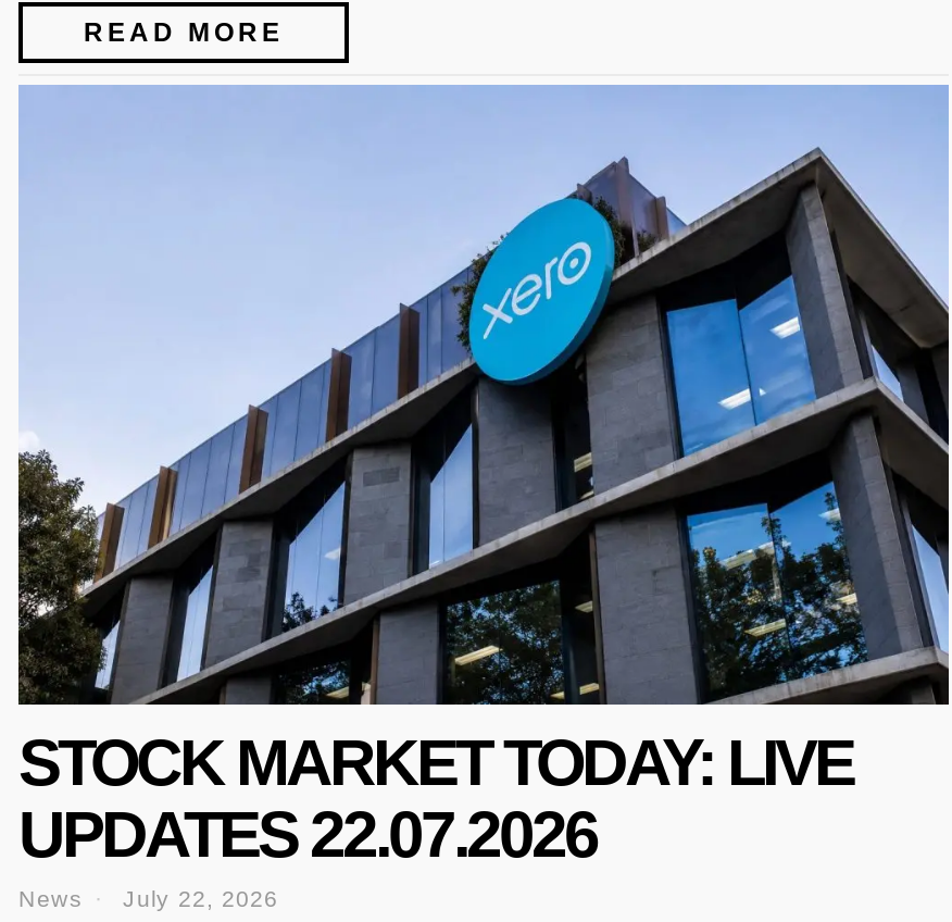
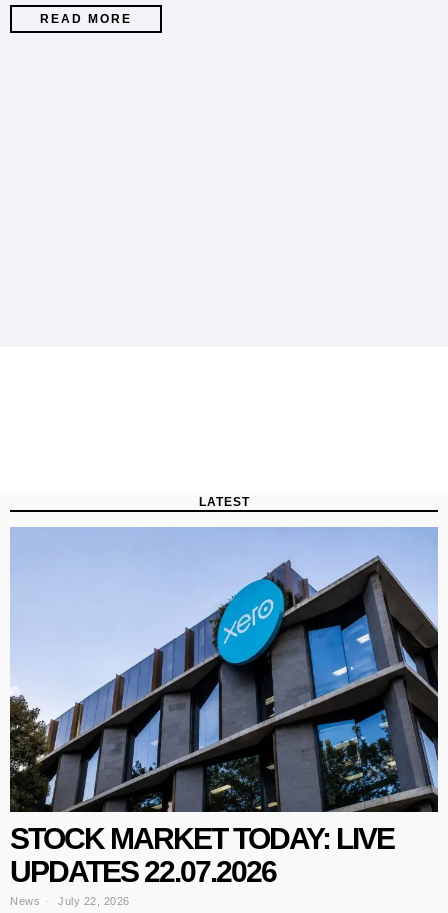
+ LATEST
